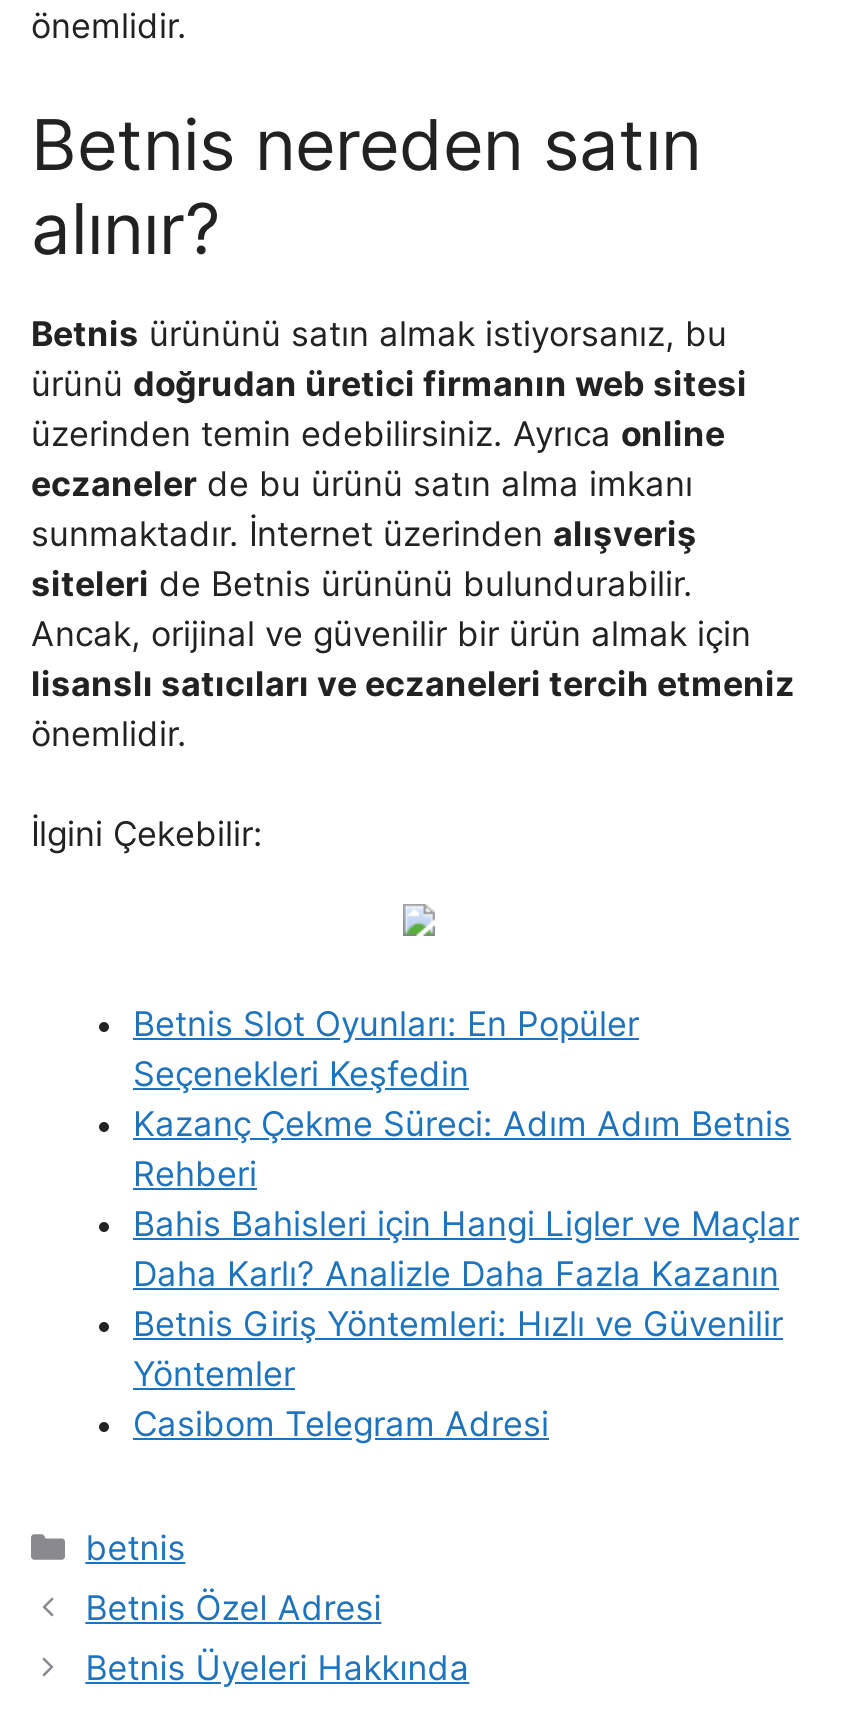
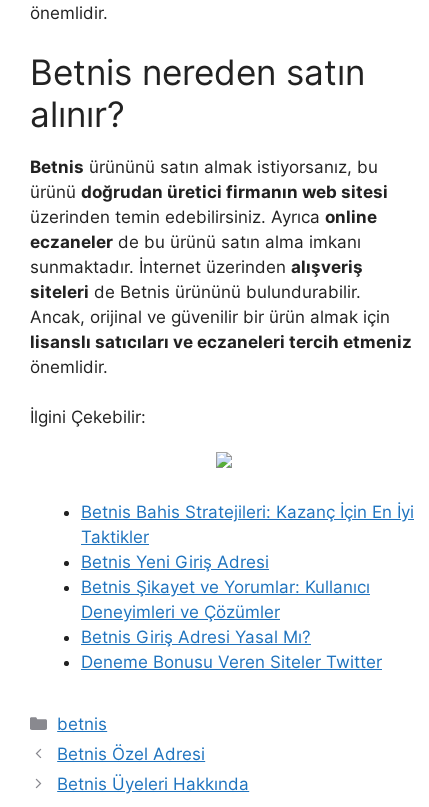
- Betnis Slot Oyunları: En Popüler
- Seçenekleri Keşfedin
- Kazanç Çekme Süreci: Adım Adım Betnis
- Rehberi
- Bahis Bahisleri için Hangi Ligler ve Maçlar
- Daha Karlı? Analizle Daha Fazla Kazanın
- Betnis Giriş Yöntemleri: Hızlı ve Güvenilir
- Yöntemler
- Casibom Telegram Adresi
+ Betnis Bahis Stratejileri: Kazanç İçin En İyi
+ Taktikler
+ Betnis Yeni Giriş Adresi
+ Betnis Şikayet ve Yorumlar: Kullanıcı
+ Deneyimleri ve Çözümler
+ Betnis Giriş Adresi Yasal Mı?
+ Deneme Bonusu Veren Siteler Twitter
